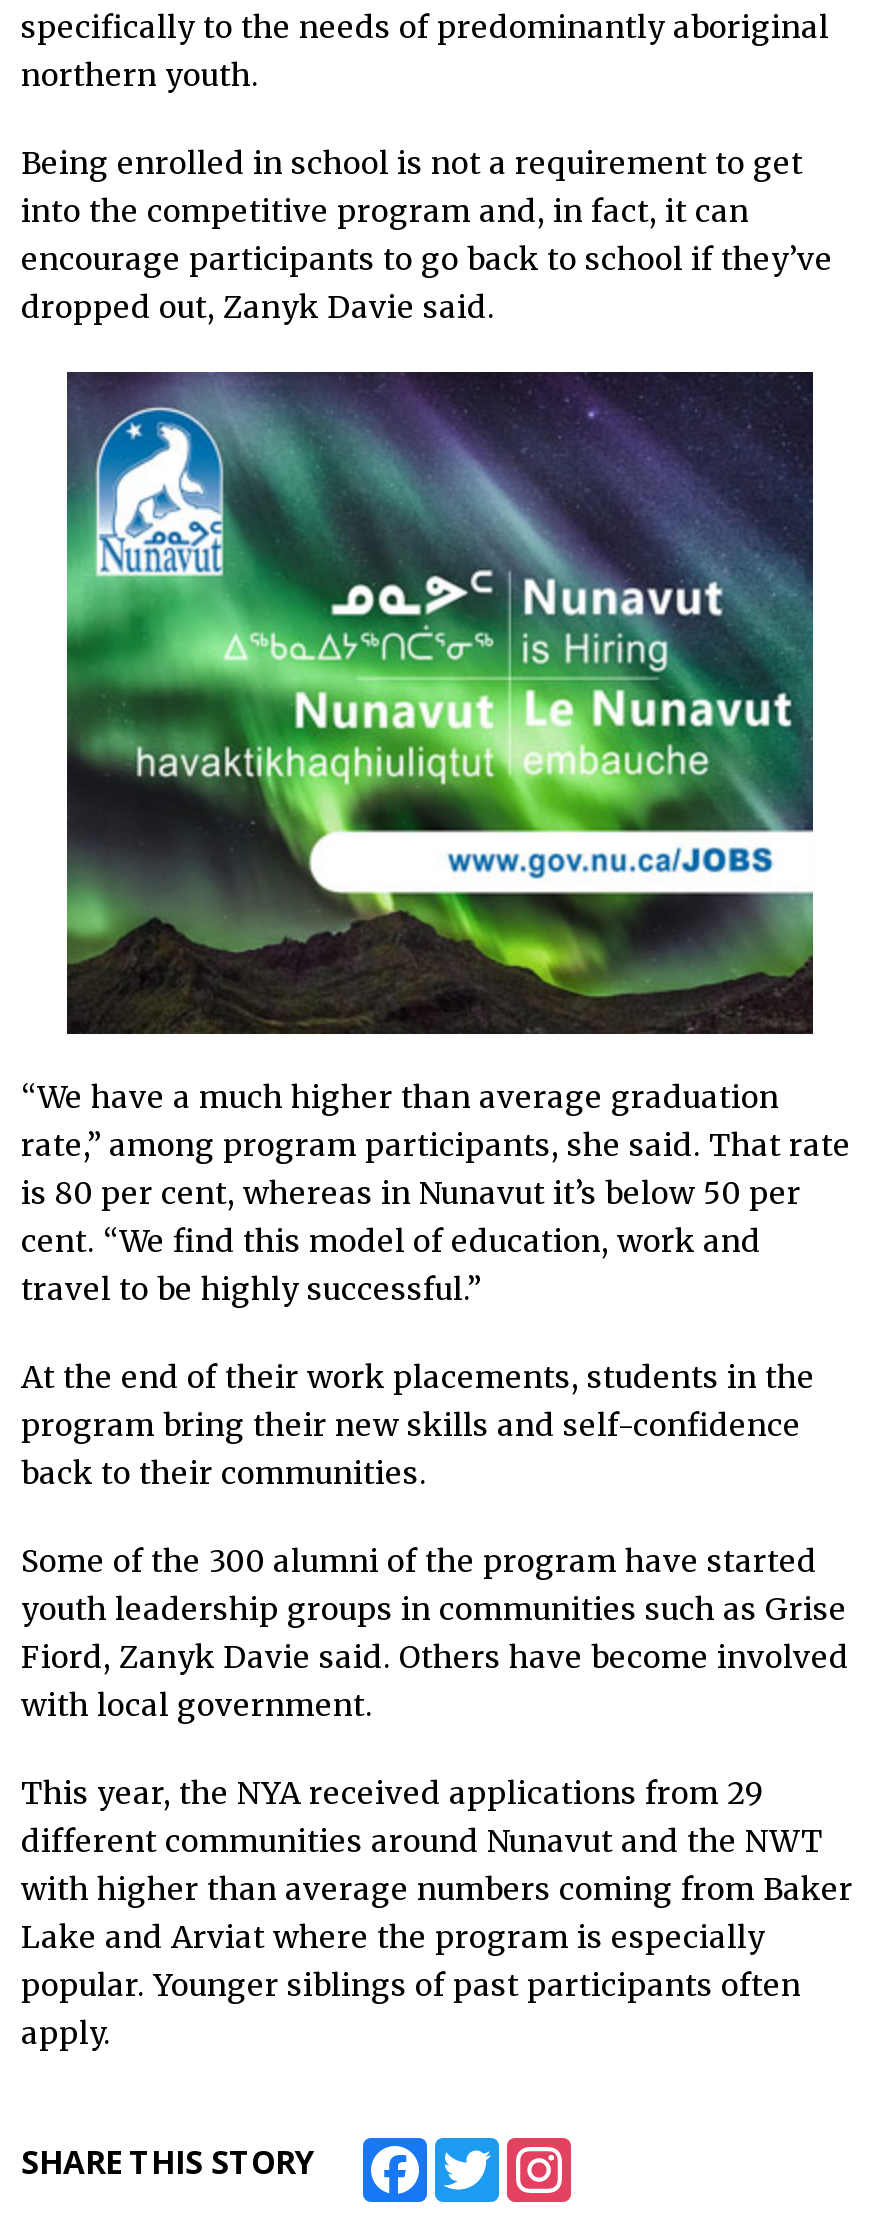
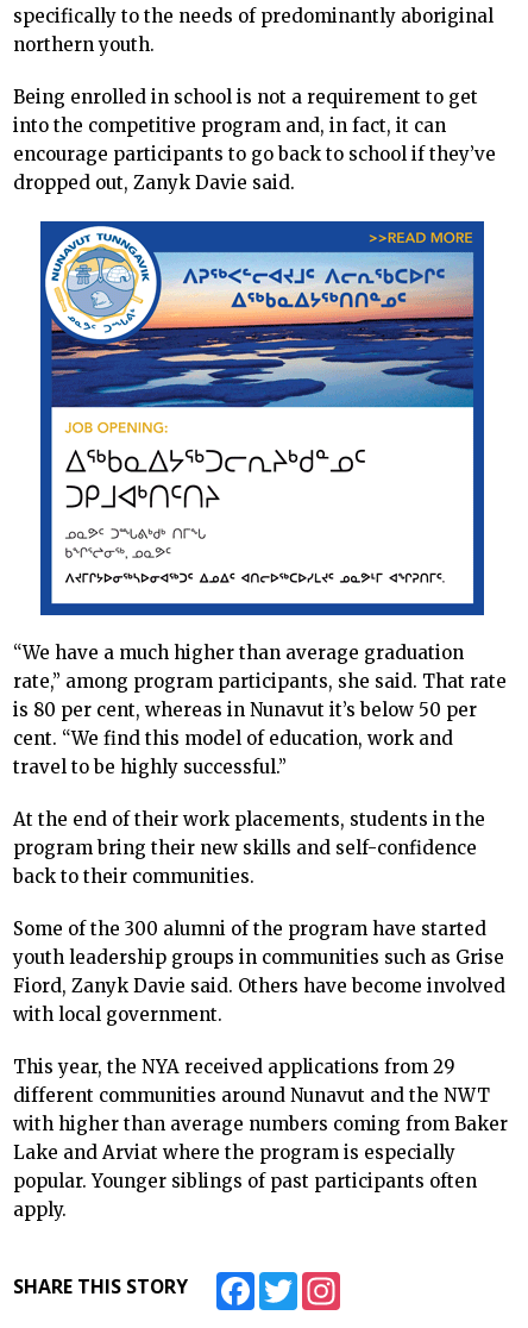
- [image]
+ [image]
